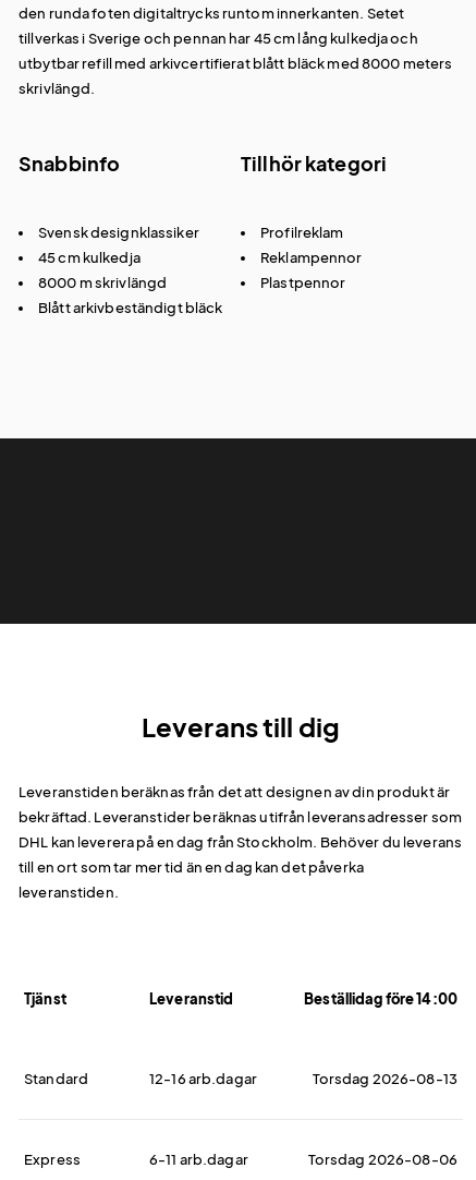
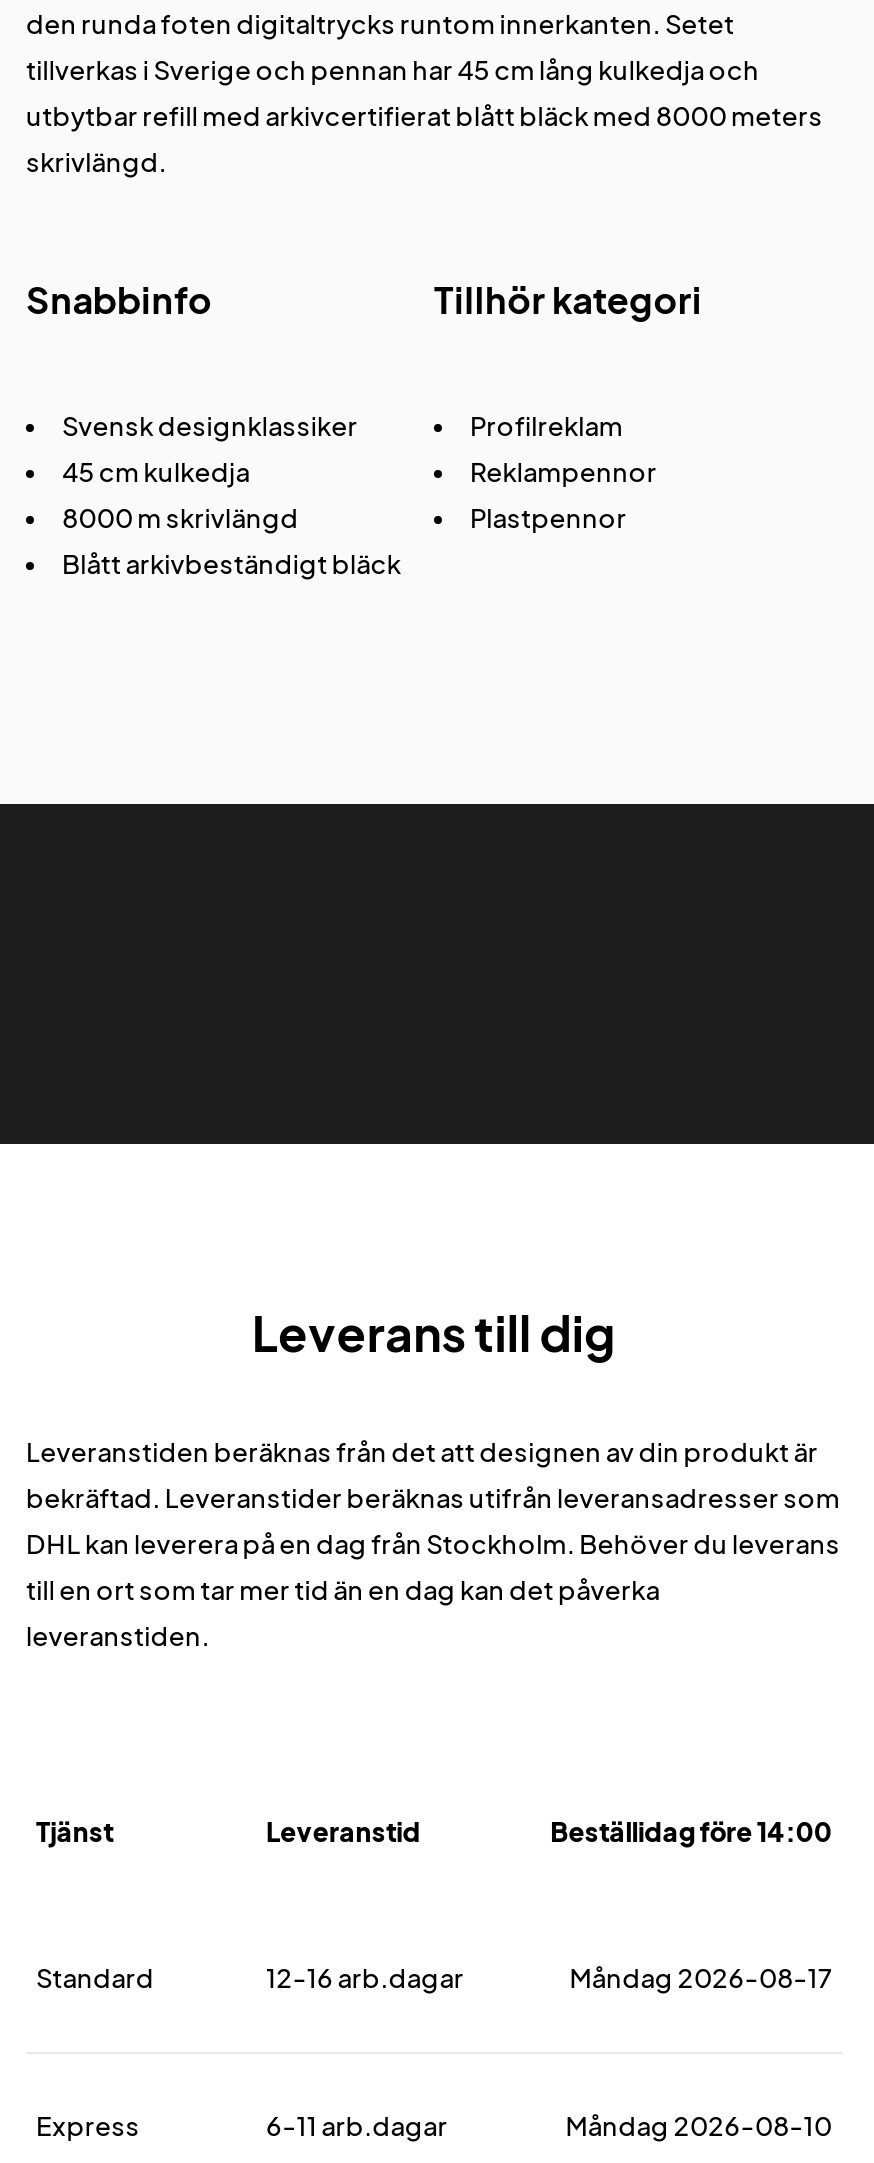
- Torsdag 2026-08-13
+ Måndag 2026-08-17

- Torsdag 2026-08-06
+ Måndag 2026-08-10
